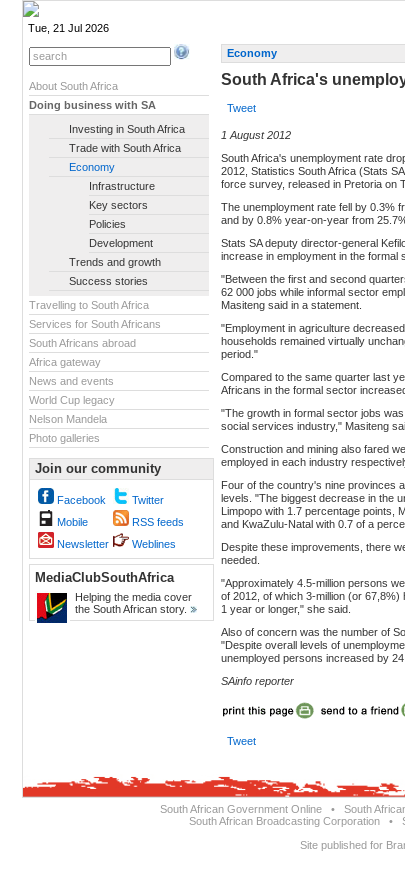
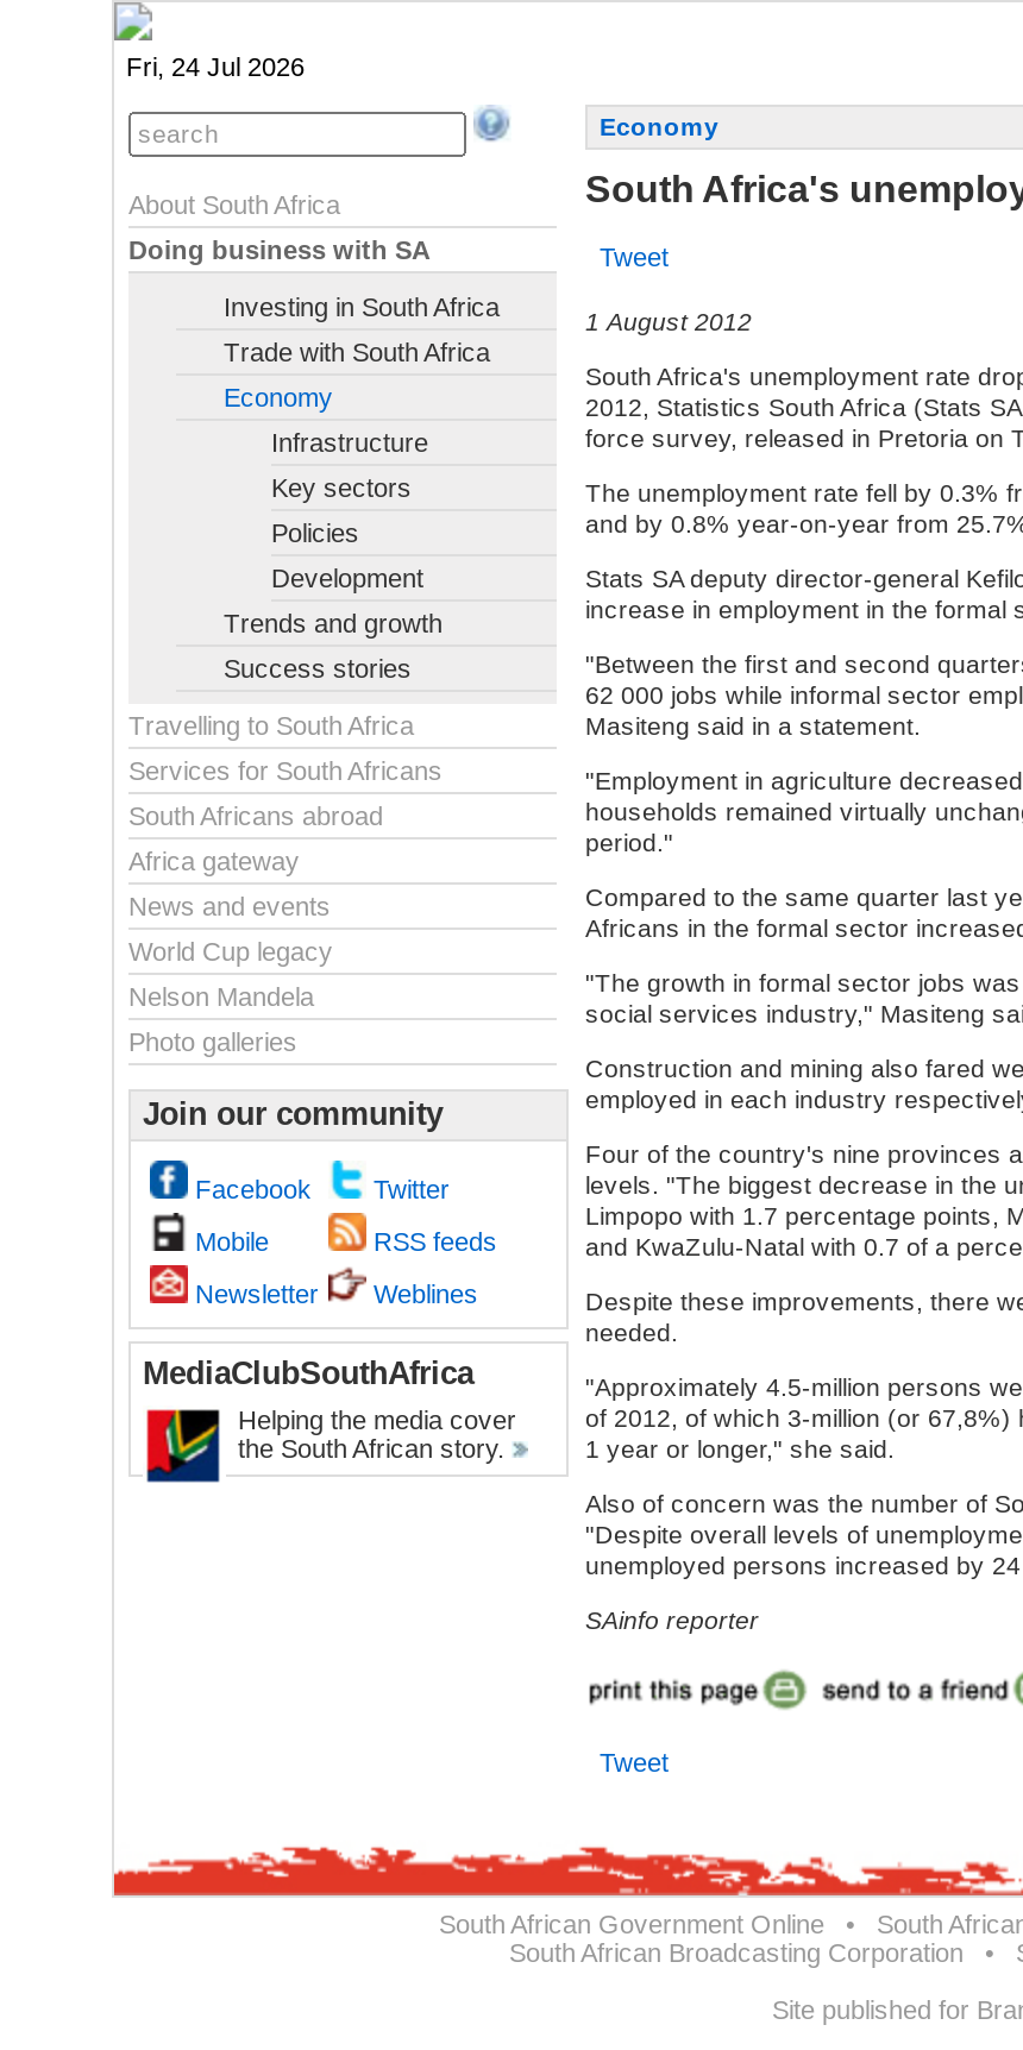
- Tue, 21 Jul 2026
+ Fri, 24 Jul 2026
